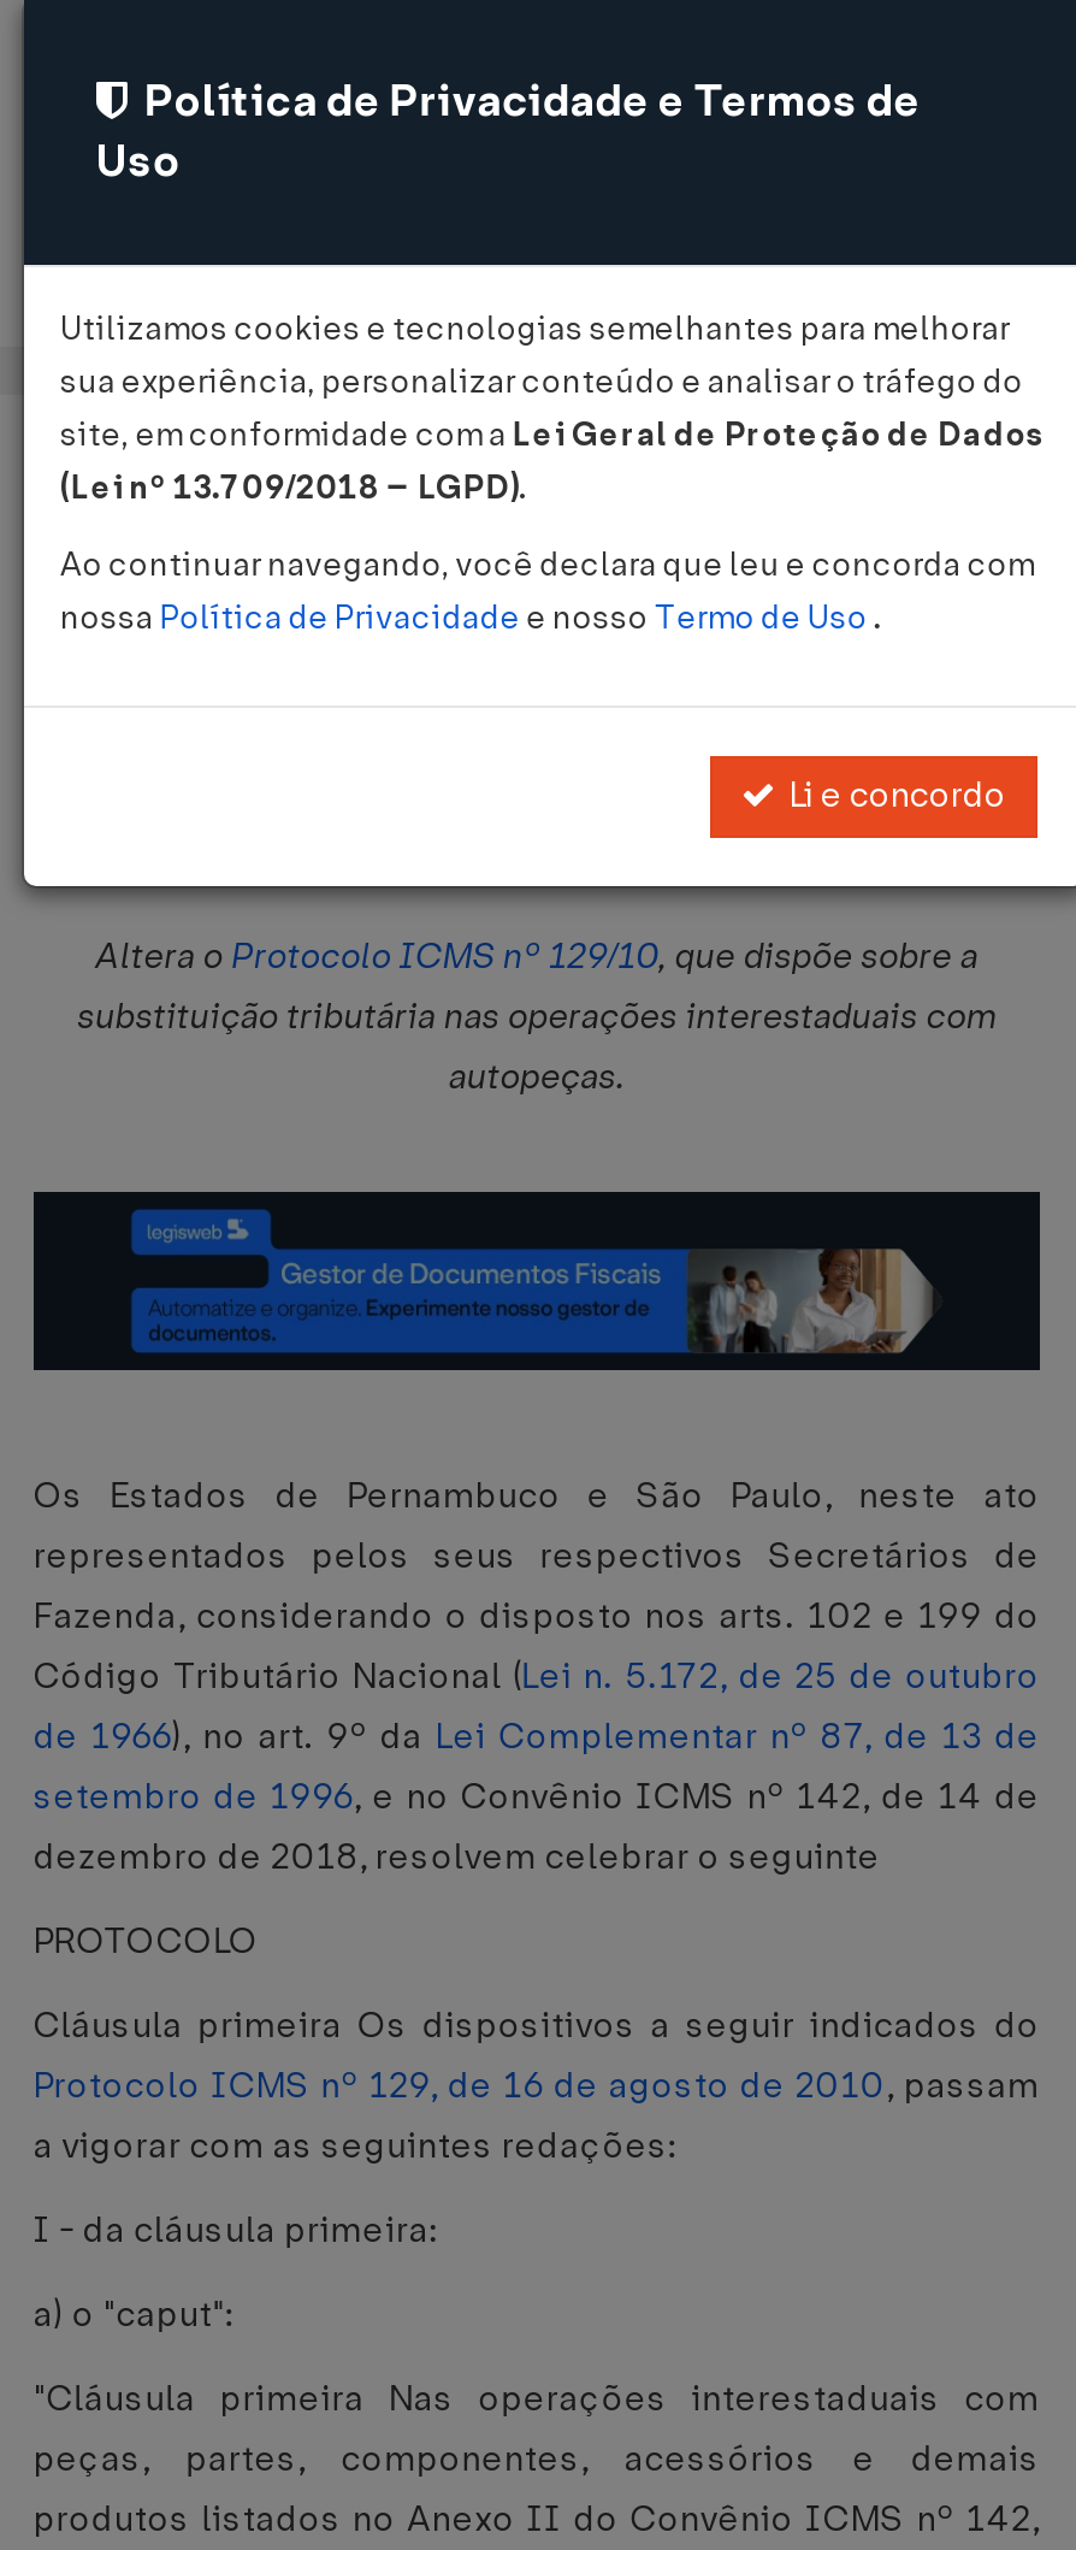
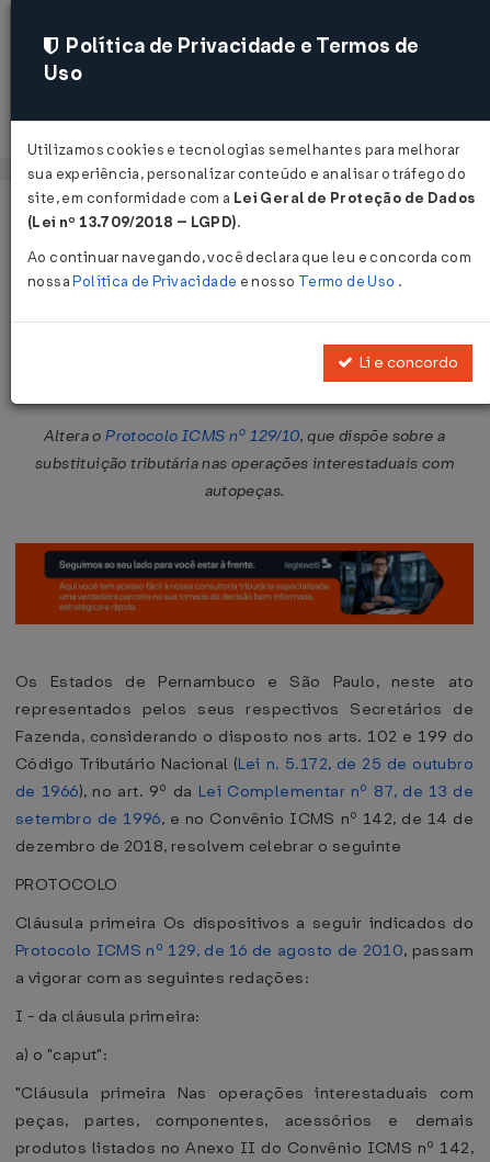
- [image]
+ [image]
